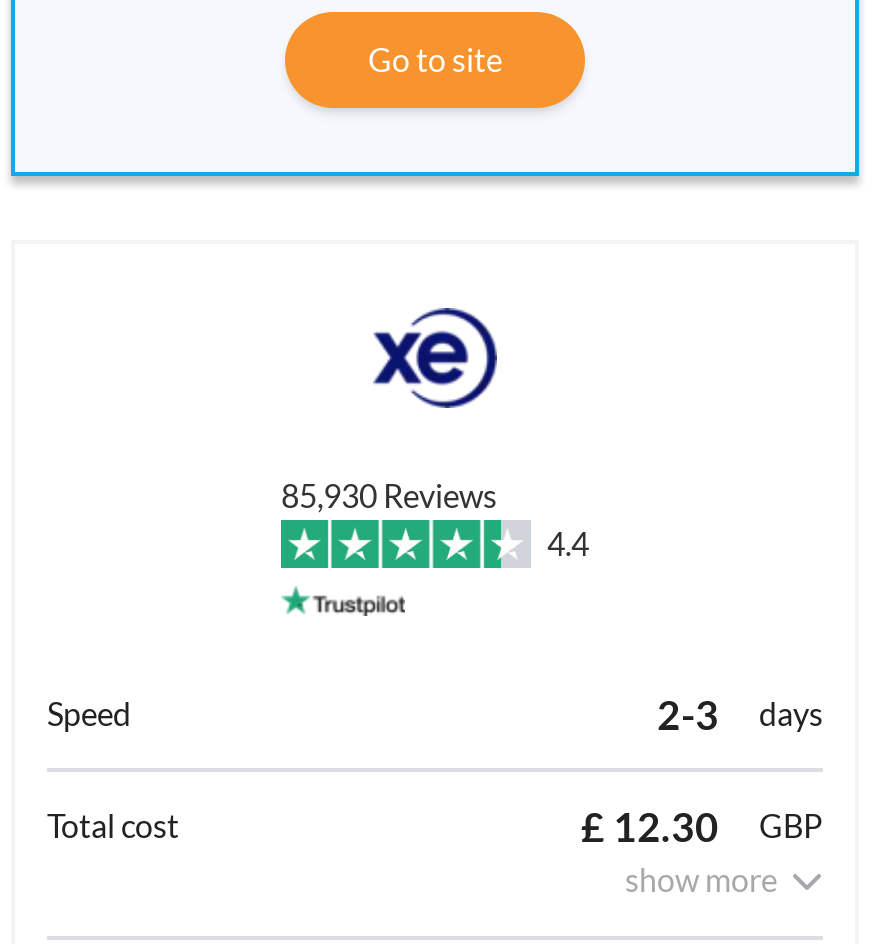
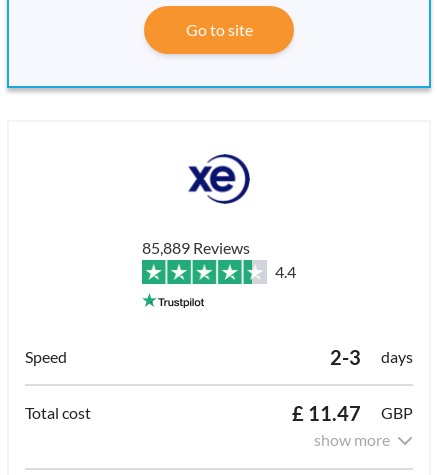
- 85,930 Reviews
+ 85,889 Reviews

- £ 12.30 GBP
+ £ 11.47 GBP
